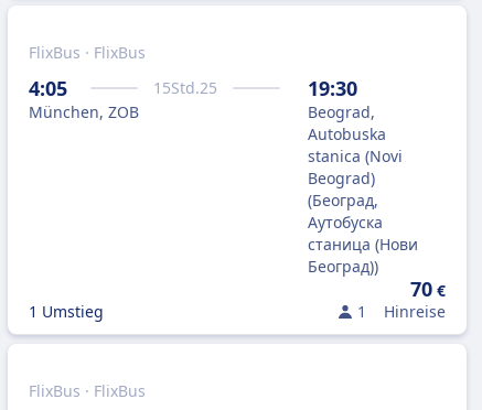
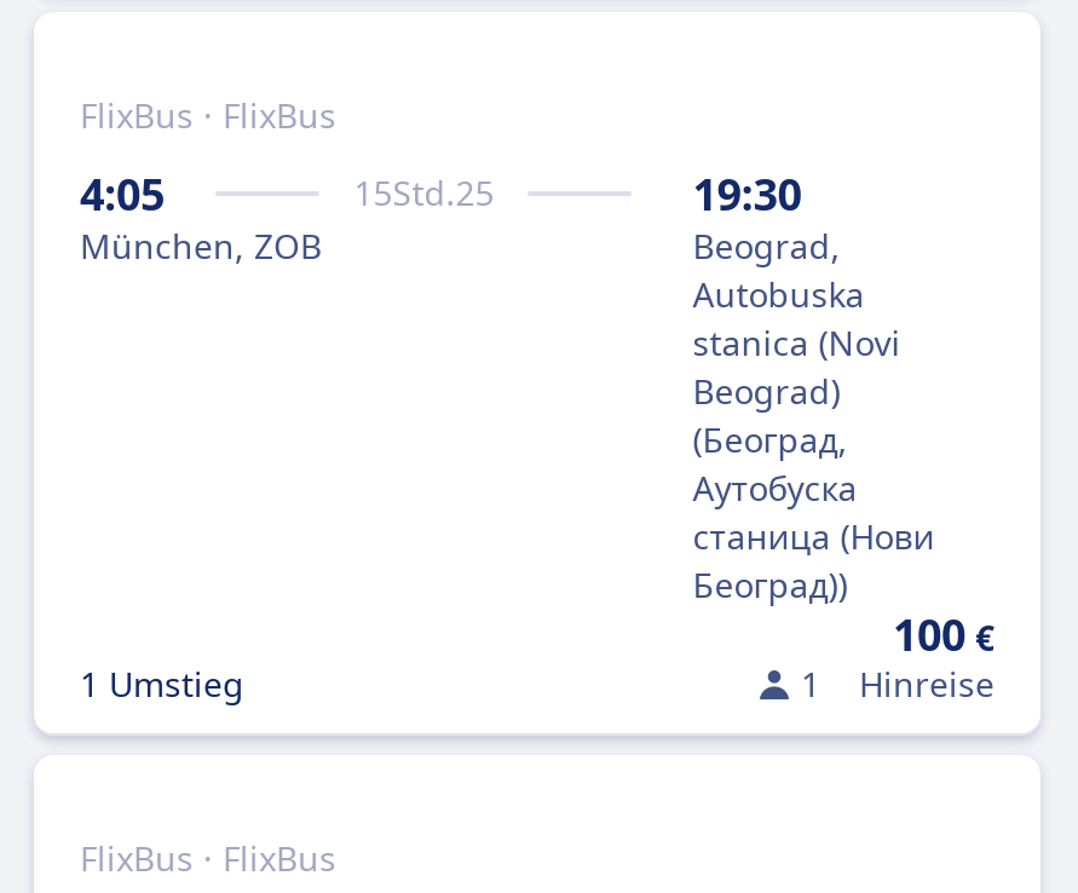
- 70 €
+ 100 €
